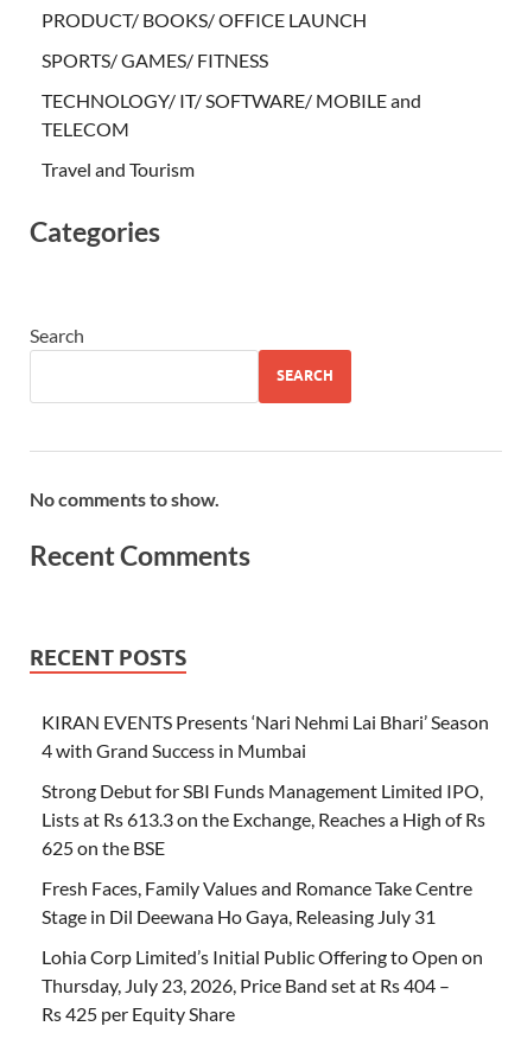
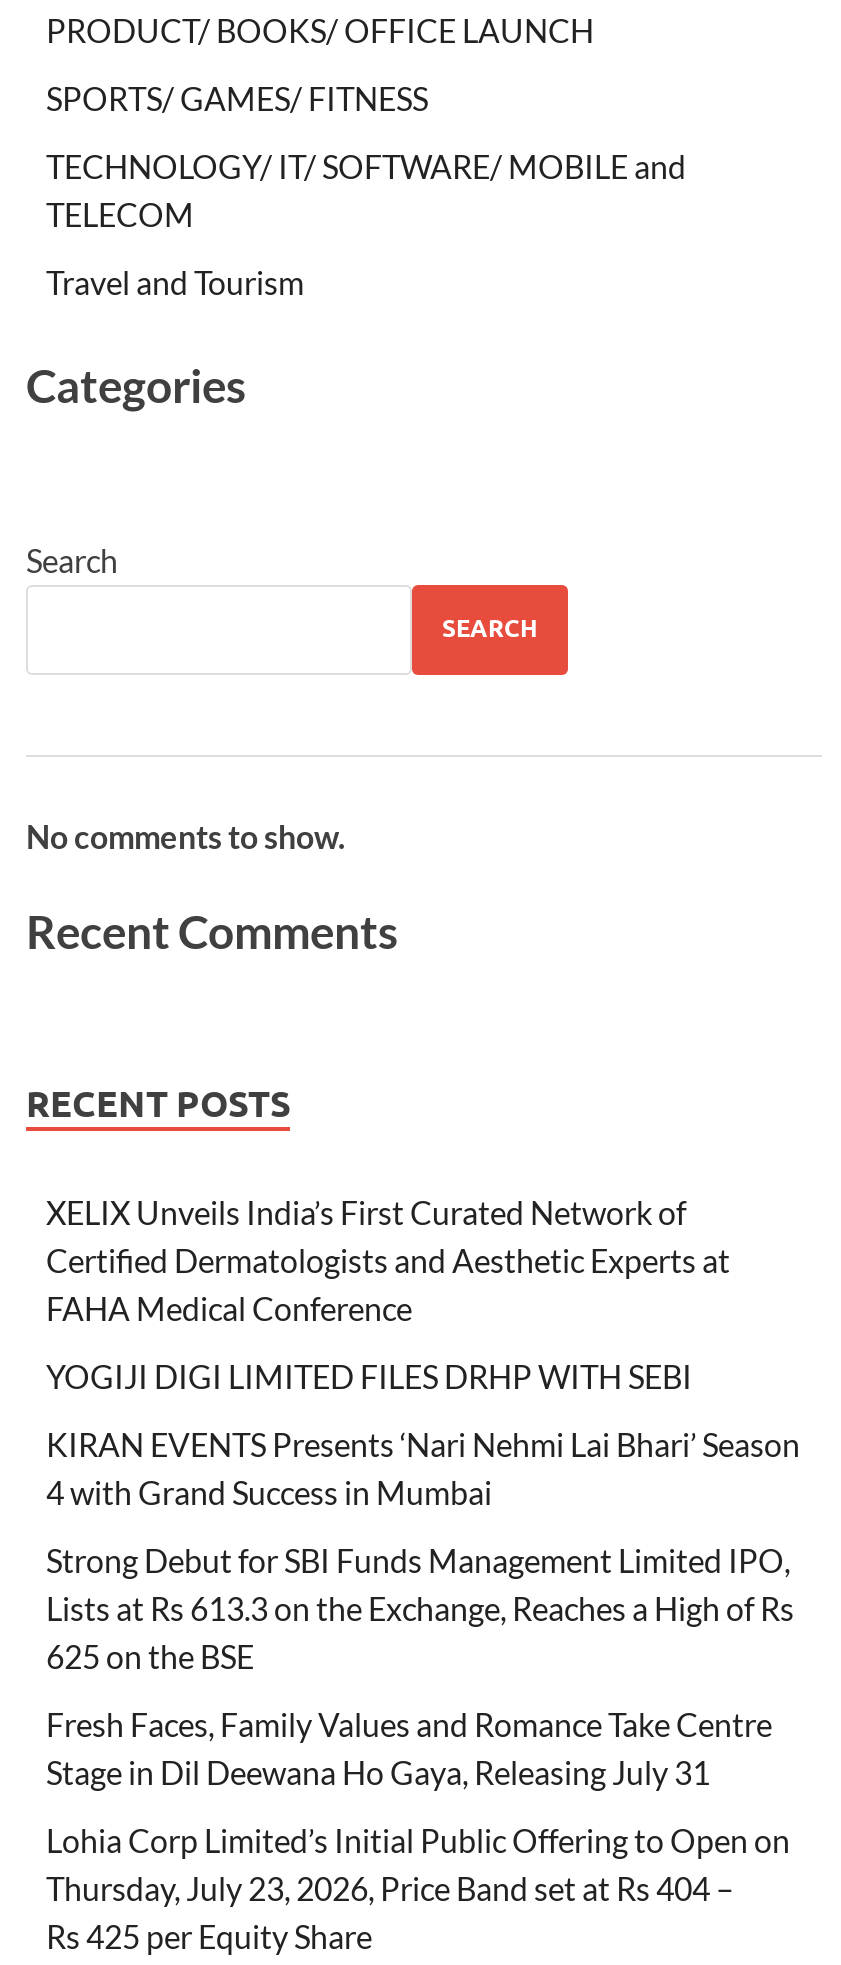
+ XELIX Unveils India’s First Curated Network of
+ Certified Dermatologists and Aesthetic Experts at
+ FAHA Medical Conference
+ YOGIJI DIGI LIMITED FILES DRHP WITH SEBI
